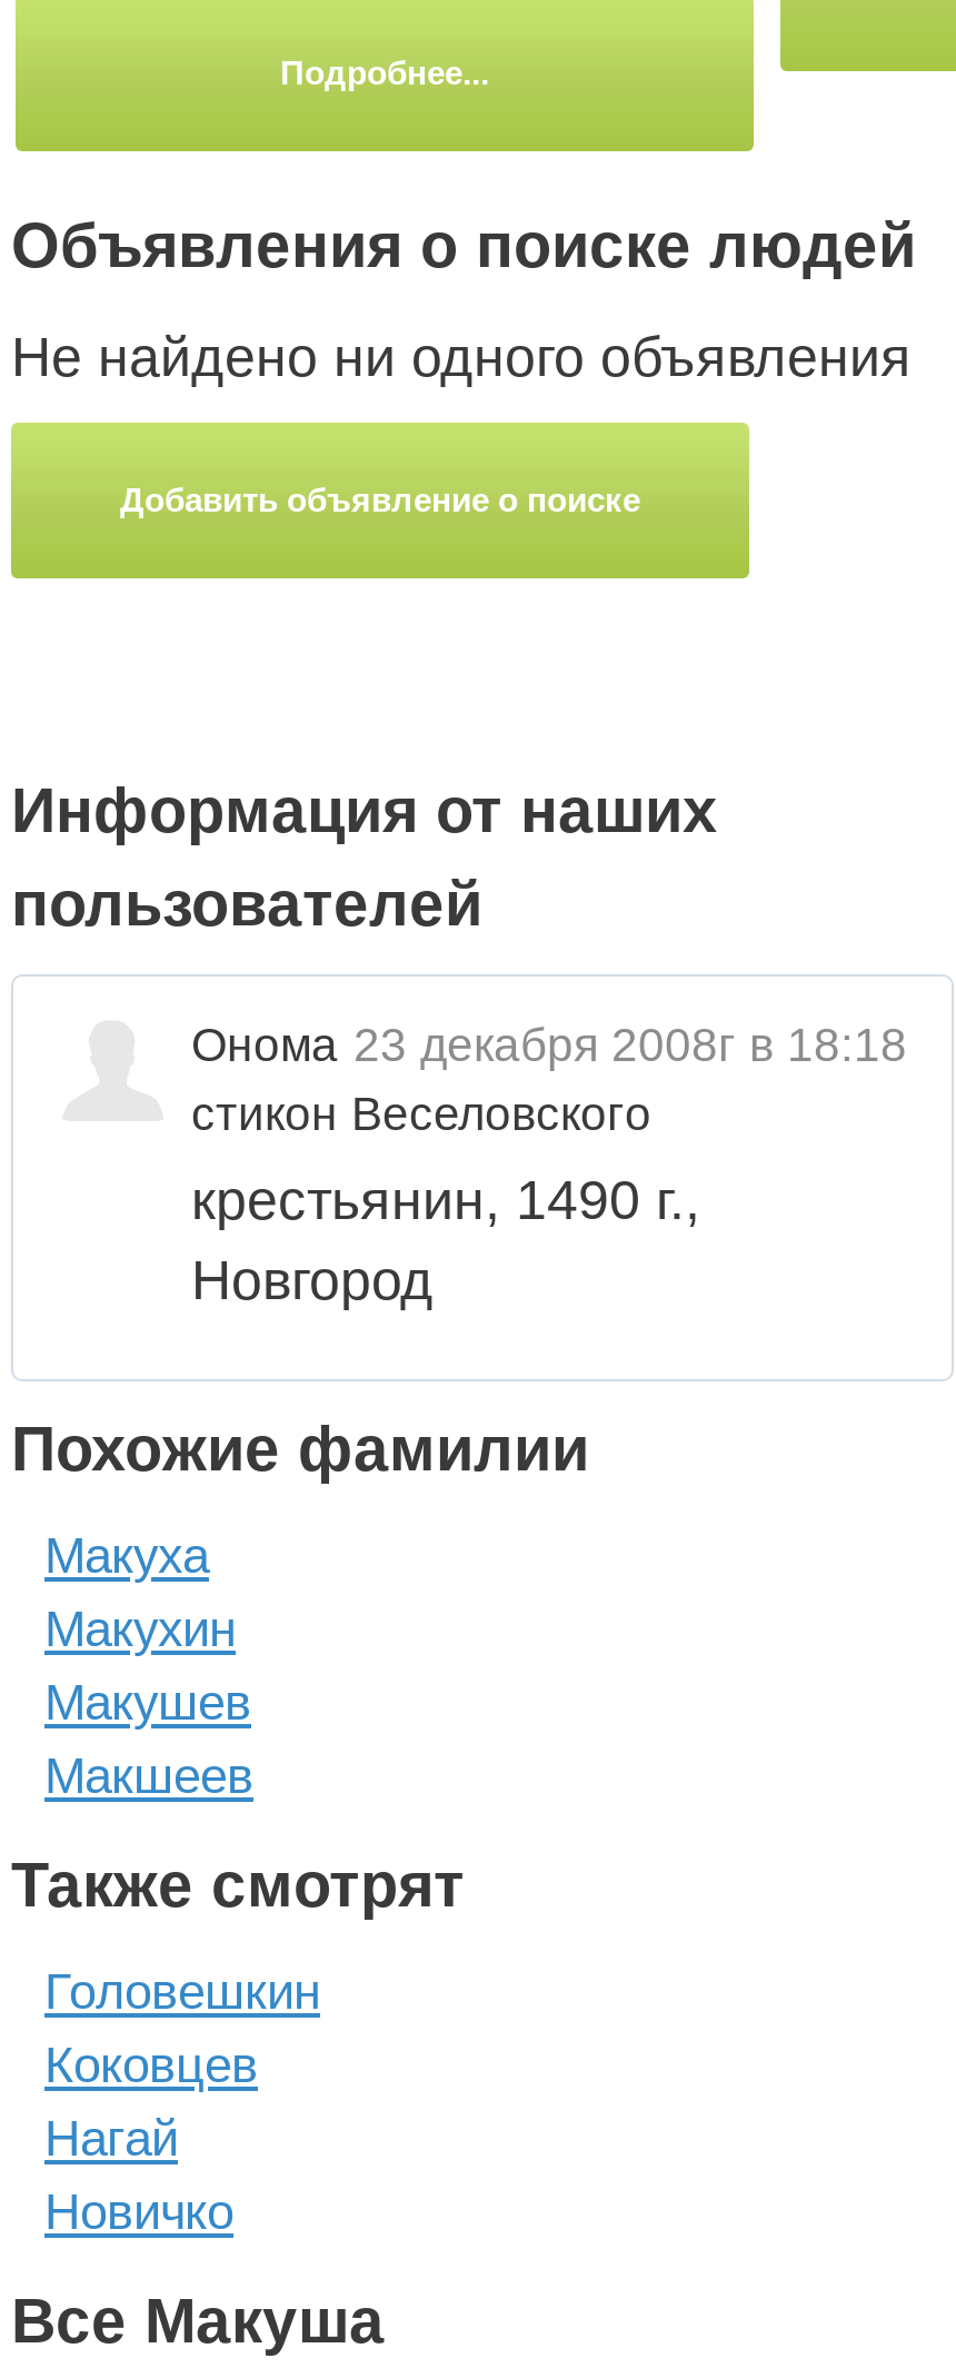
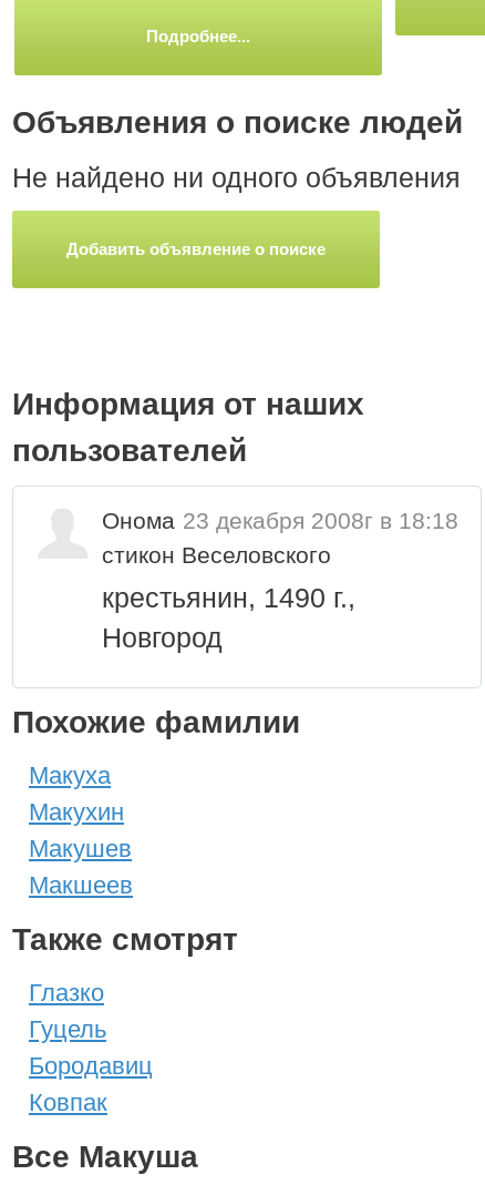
- Головешкин
- Коковцев
- Нагай
- Новичко
+ Глазко
+ Гуцель
+ Бородавиц
+ Ковпак
